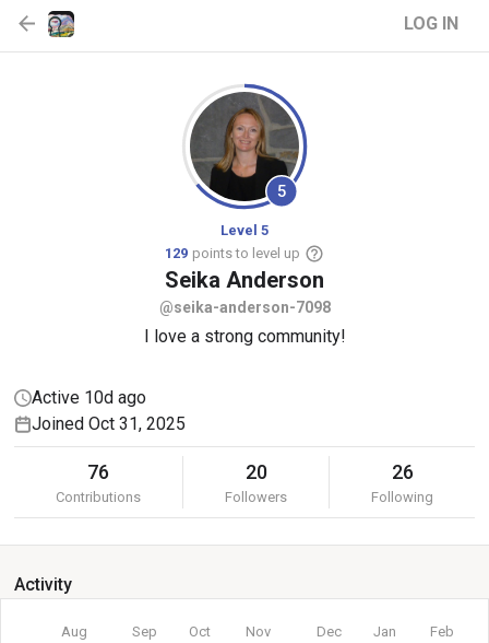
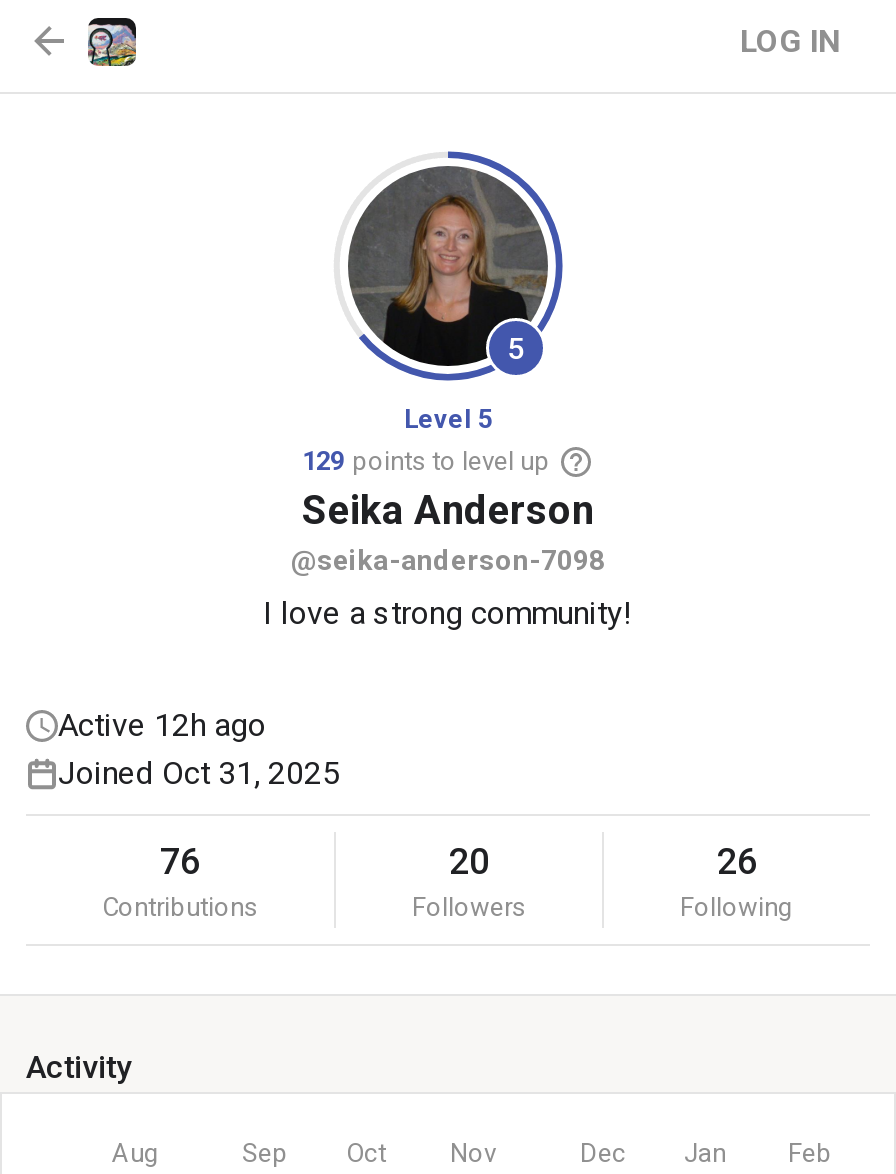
- Active 10d ago
+ Active 12h ago
